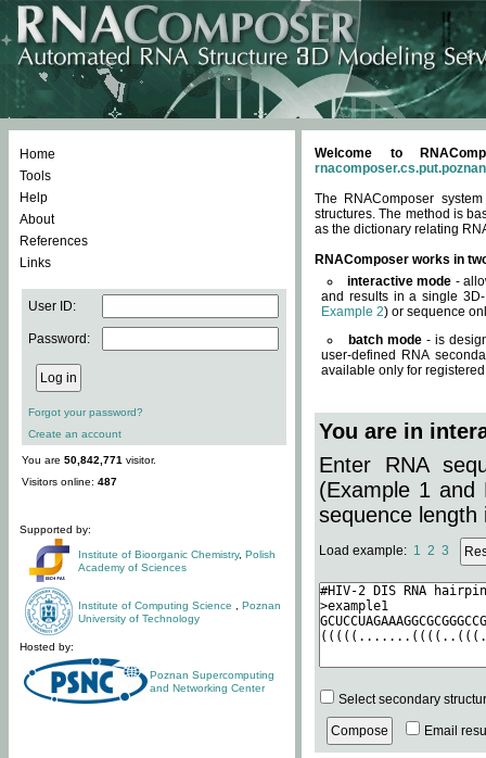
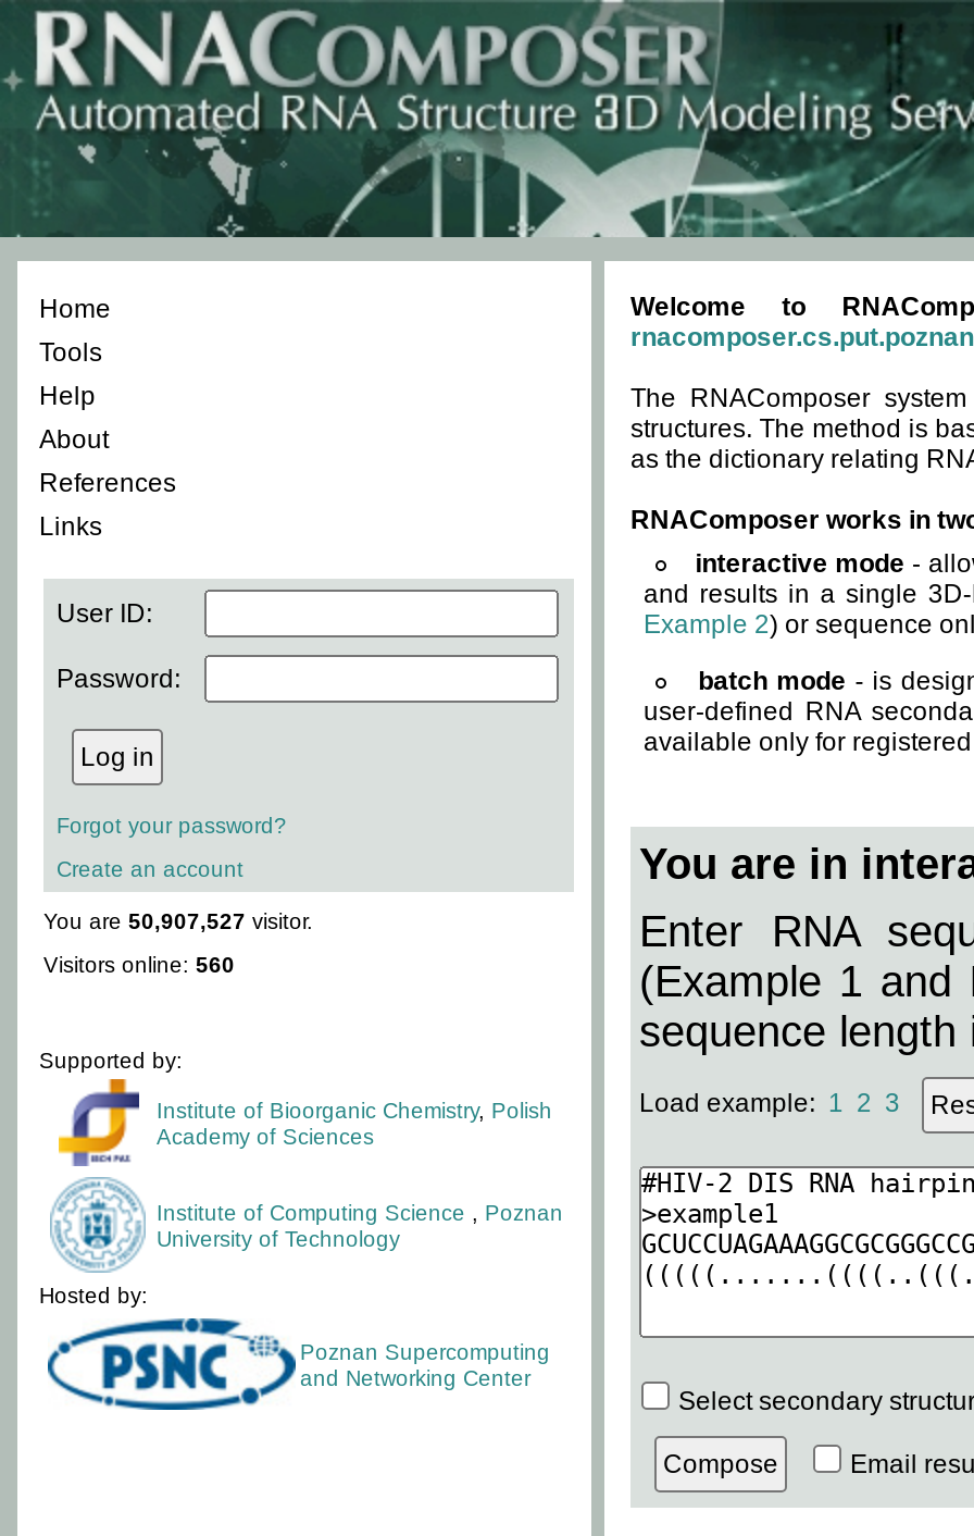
- You are 50,842,771 visitor.
+ You are 50,907,527 visitor.

- Visitors online: 487
+ Visitors online: 560
